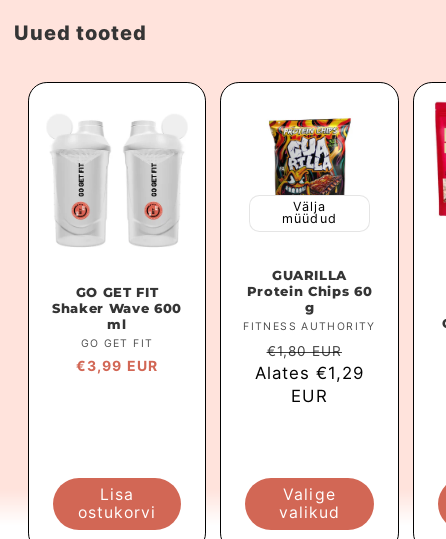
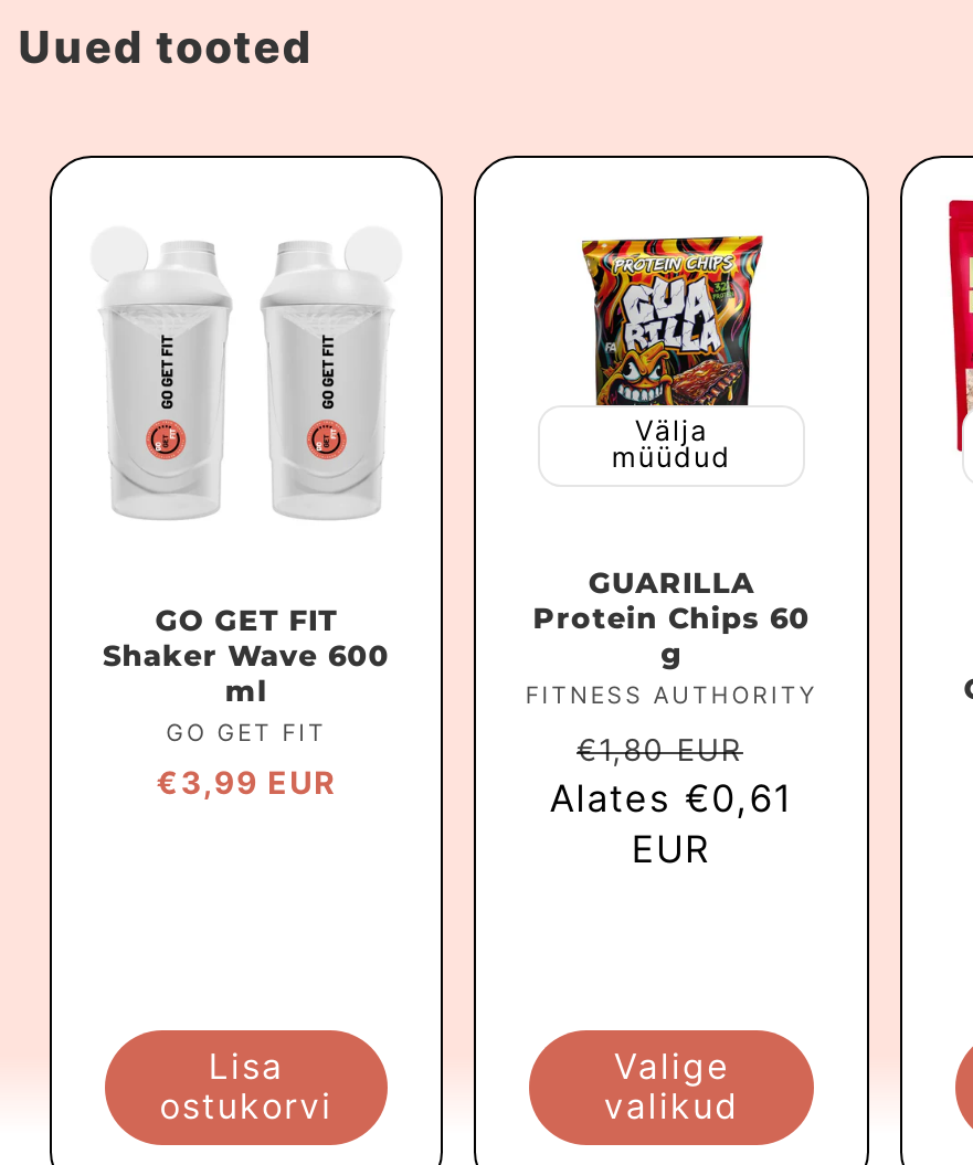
- Alates €1,29
+ Alates €0,61
